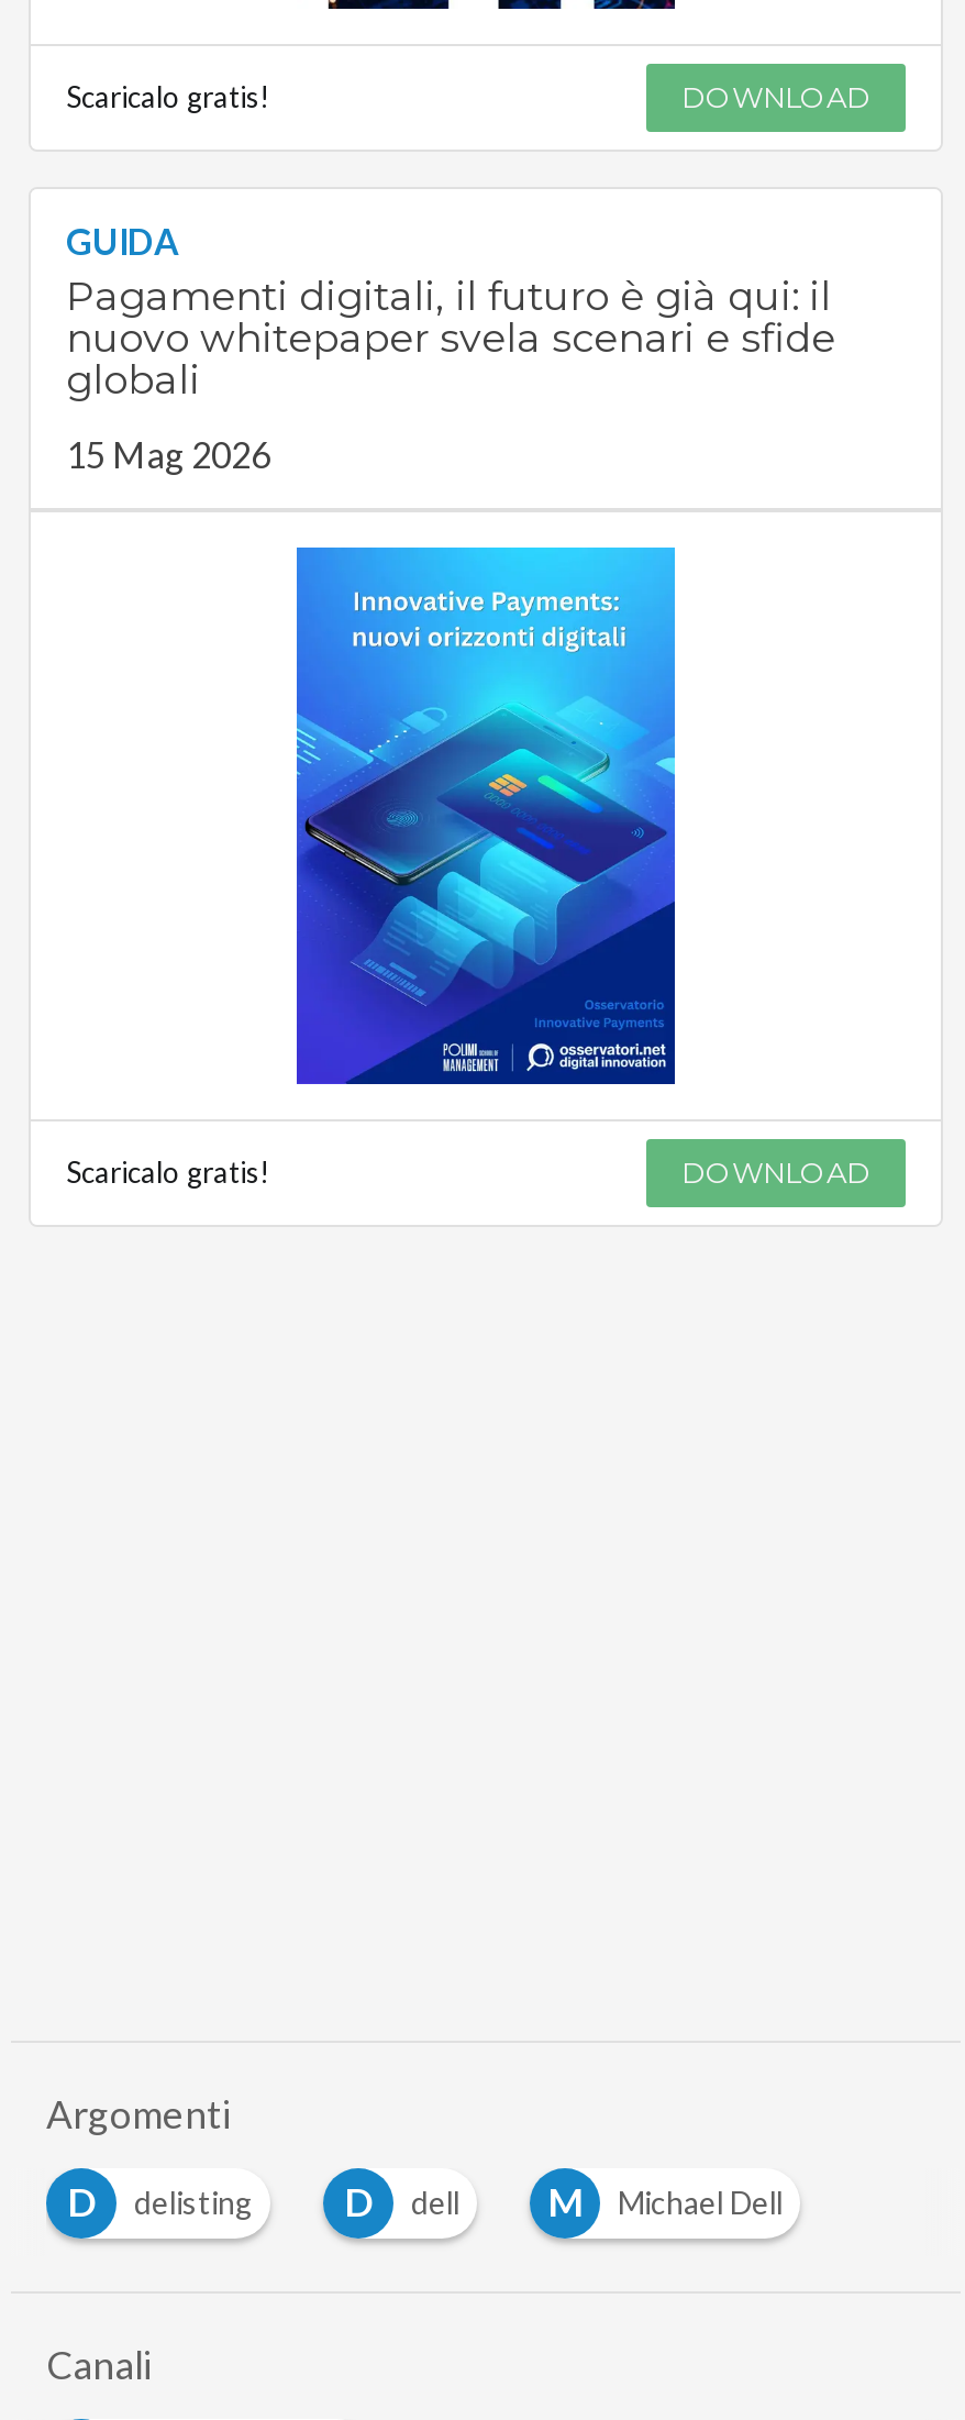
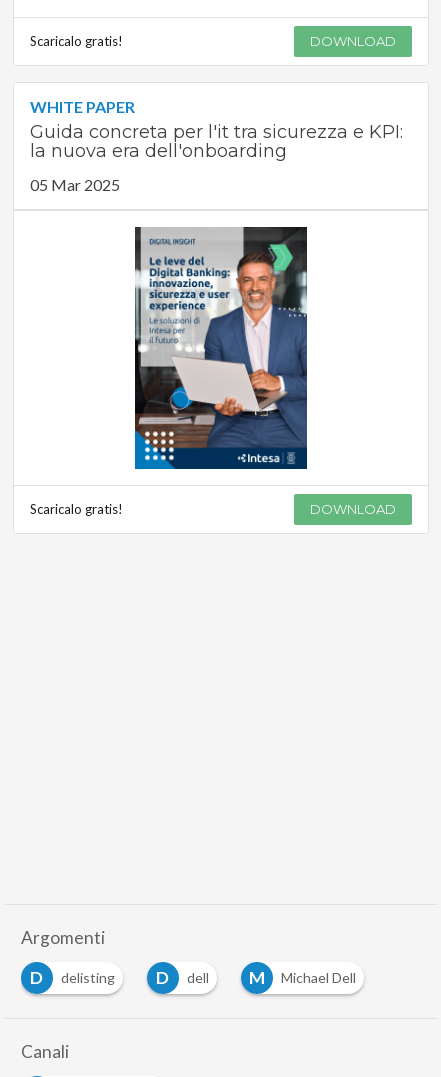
- GUIDA
- Pagamenti digitali, il futuro è già qui: il
- nuovo whitepaper svela scenari e sfide
- globali
+ WHITE PAPER
+ Guida concreta per l'it tra sicurezza e KPI:
+ la nuova era dell'onboarding

- 15 Mag 2026
+ 05 Mar 2025

- [image]
+ [image]
